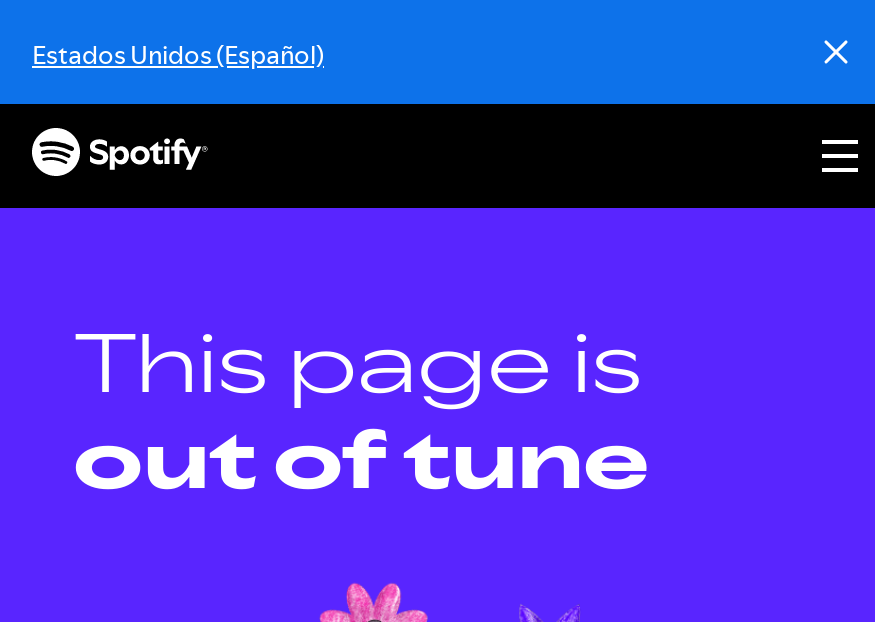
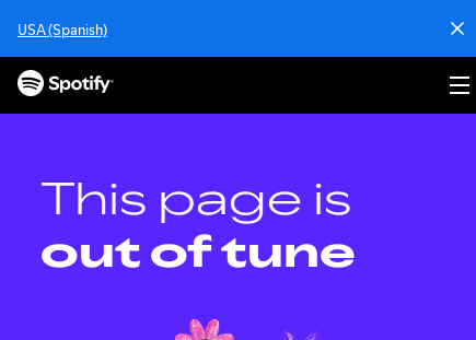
- Estados Unidos (Español)
+ USA (Spanish)
